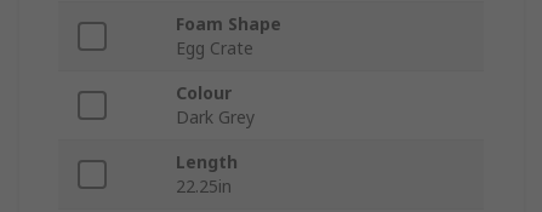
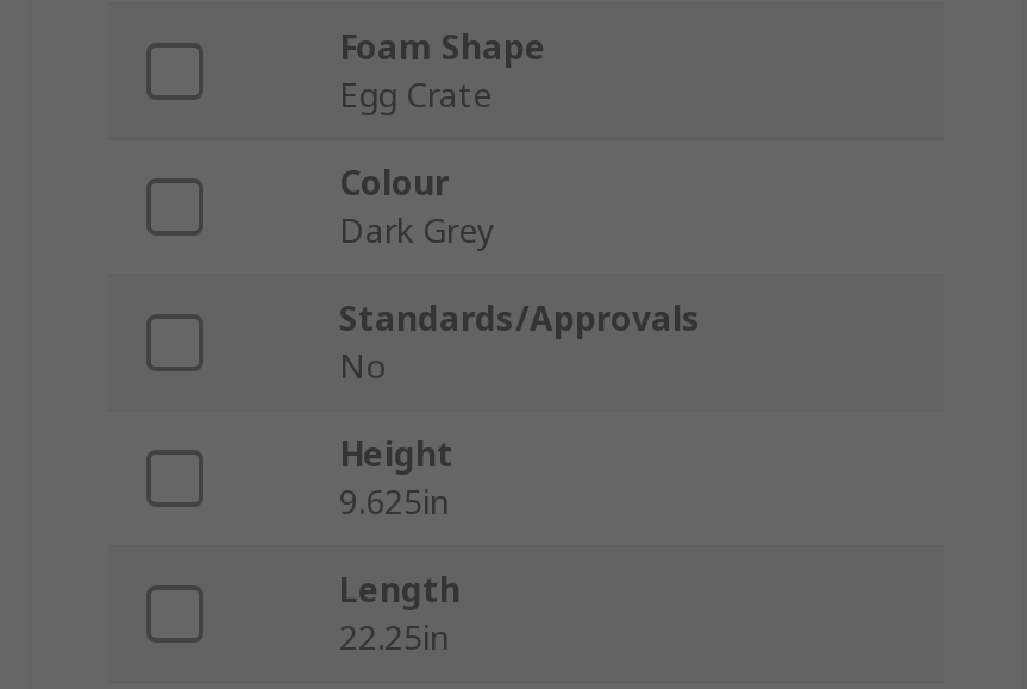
+ Standards/Approvals
+ No
+ Height
+ 9.625in
